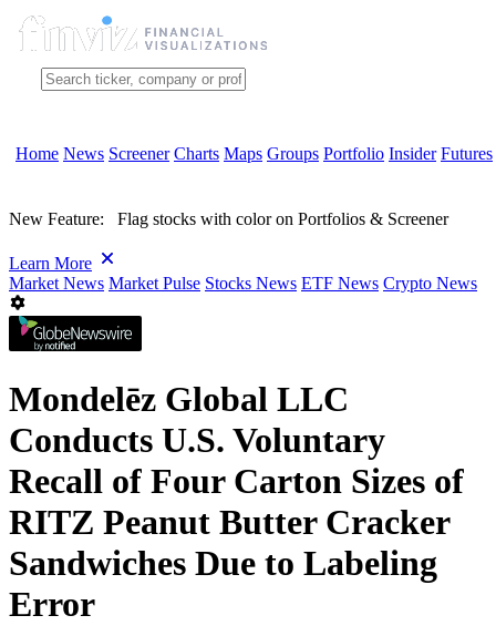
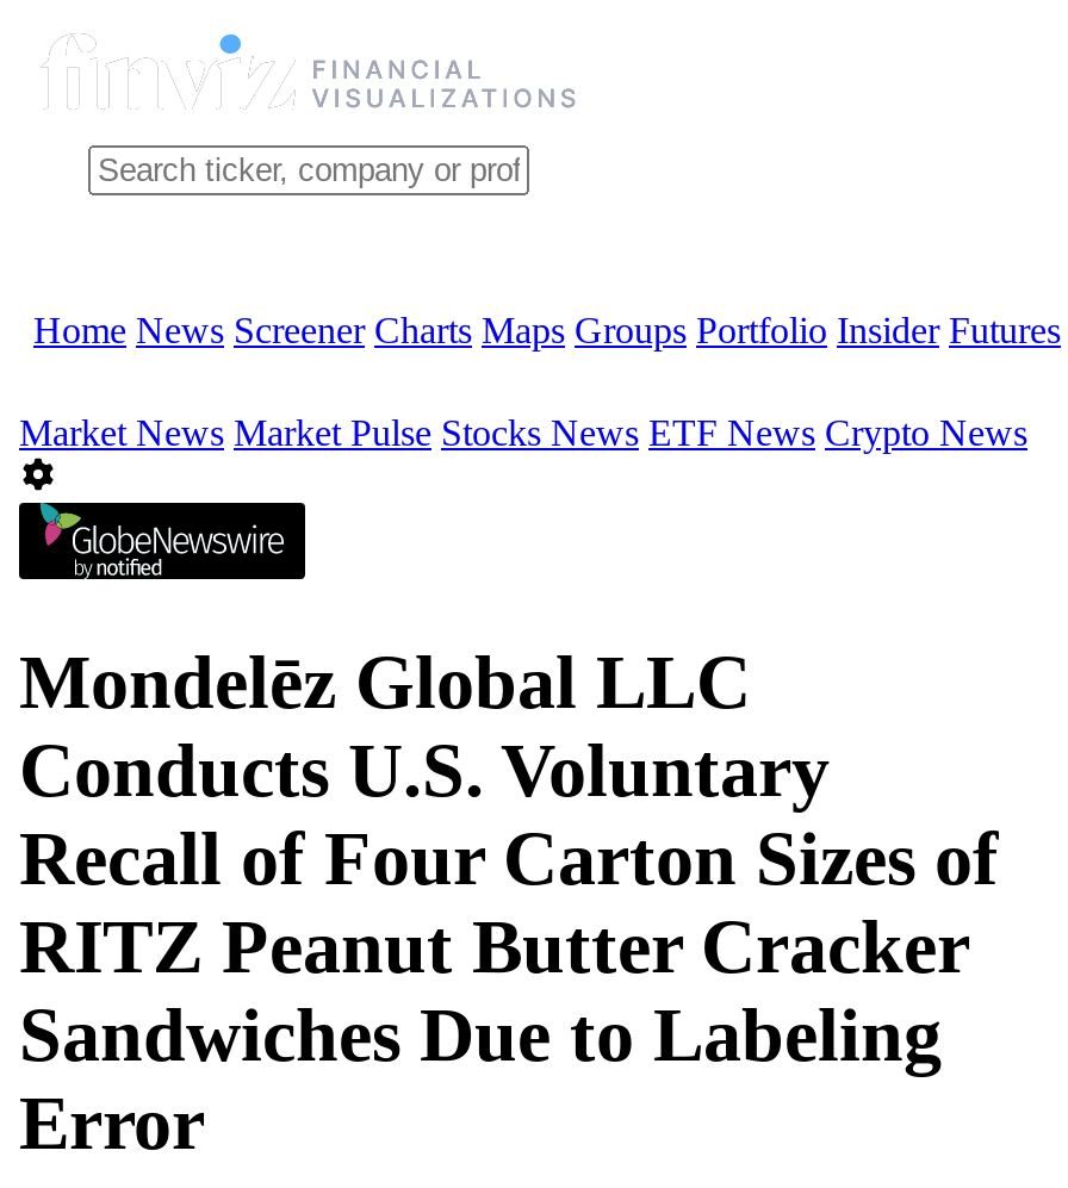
- New Feature: Flag stocks with color on Portfolios & Screener
- Learn More
